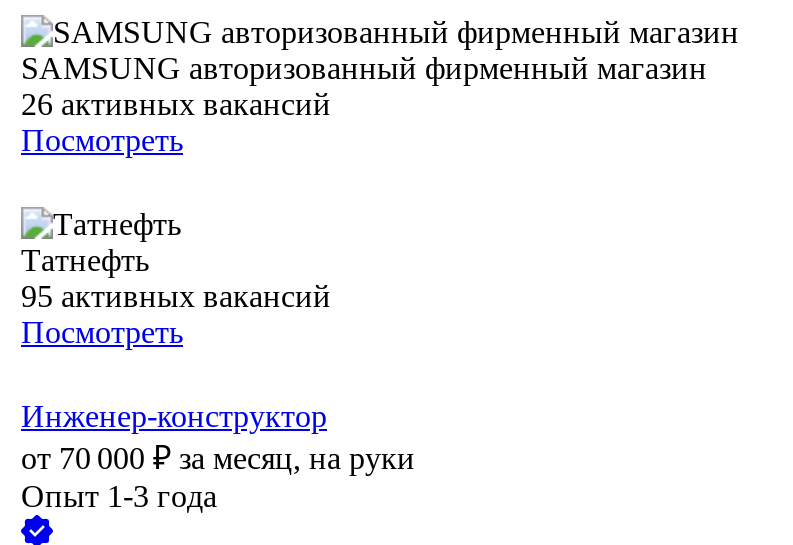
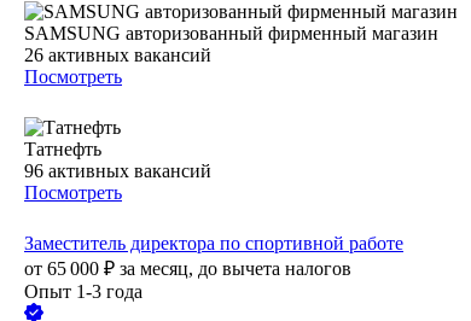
- 95 активных вакансий
+ 96 активных вакансий

- Инженер-конструктор
- от 70 000 ₽ за месяц, на руки
+ Заместитель директора по спортивной работе
+ от 65 000 ₽ за месяц, до вычета налогов
